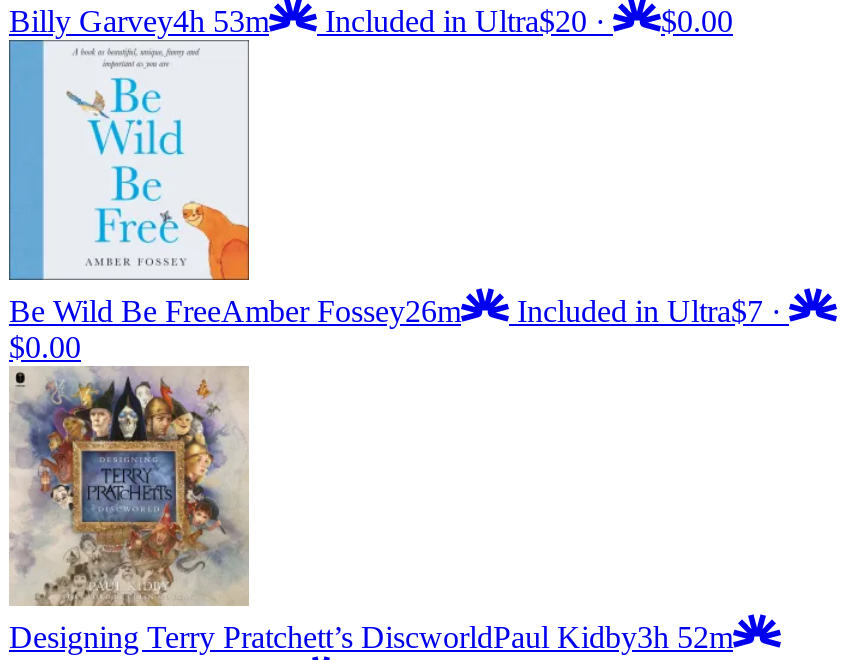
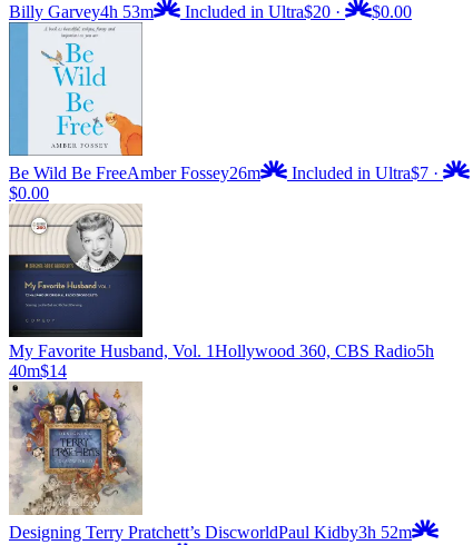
+ [image]
+ My Favorite Husband, Vol. 1 Hollywood 360, CBS Radio5h
+ 40m$14
